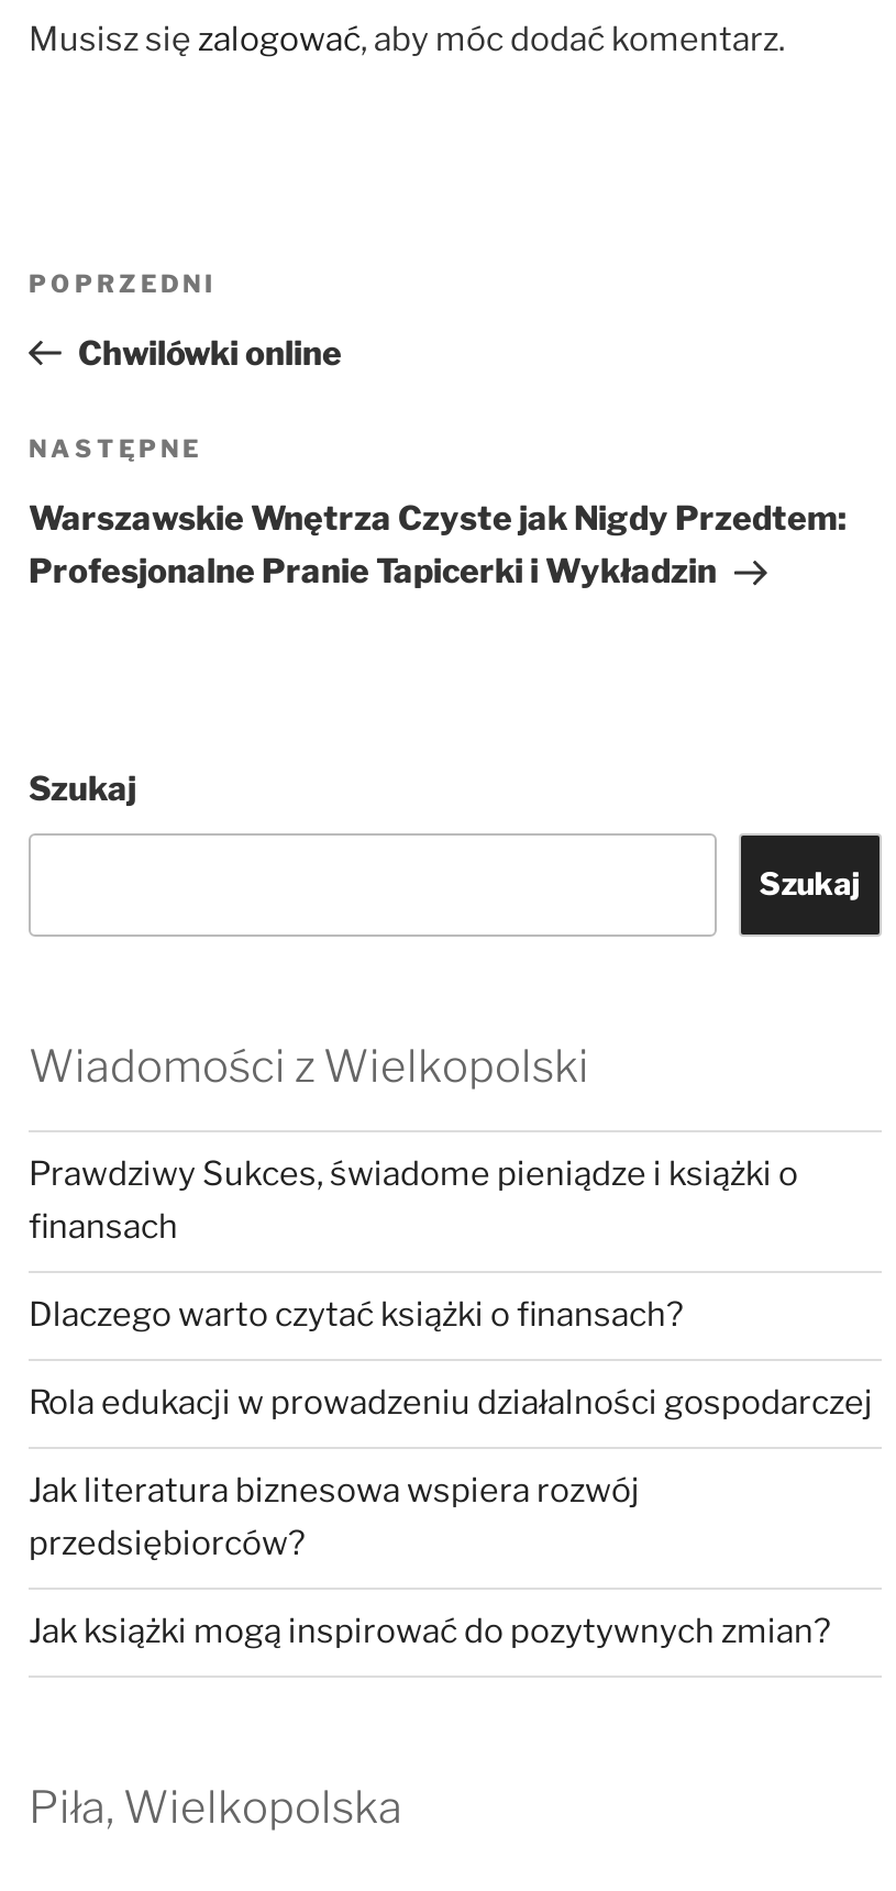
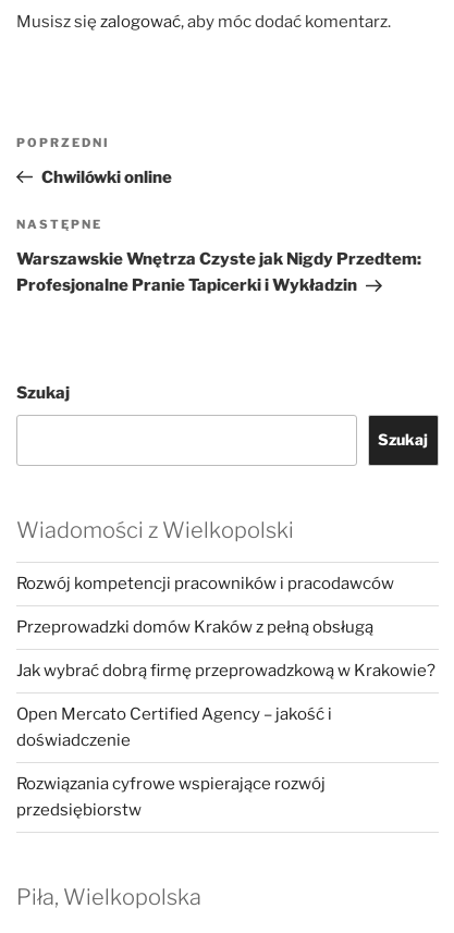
- Prawdziwy Sukces, świadome pieniądze i książki o
- finansach
+ Rozwój kompetencji pracowników i pracodawców

- Dlaczego warto czytać książki o finansach?
+ Przeprowadzki domów Kraków z pełną obsługą

- Rola edukacji w prowadzeniu działalności gospodarczej
+ Jak wybrać dobrą firmę przeprowadzkową w Krakowie?

- Jak literatura biznesowa wspiera rozwój
- przedsiębiorców?
+ Open Mercato Certified Agency – jakość i
+ doświadczenie

- Jak książki mogą inspirować do pozytywnych zmian?
+ Rozwiązania cyfrowe wspierające rozwój
+ przedsiębiorstw
